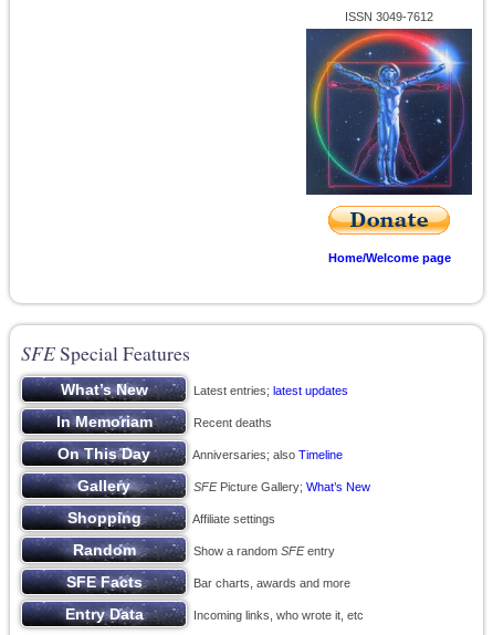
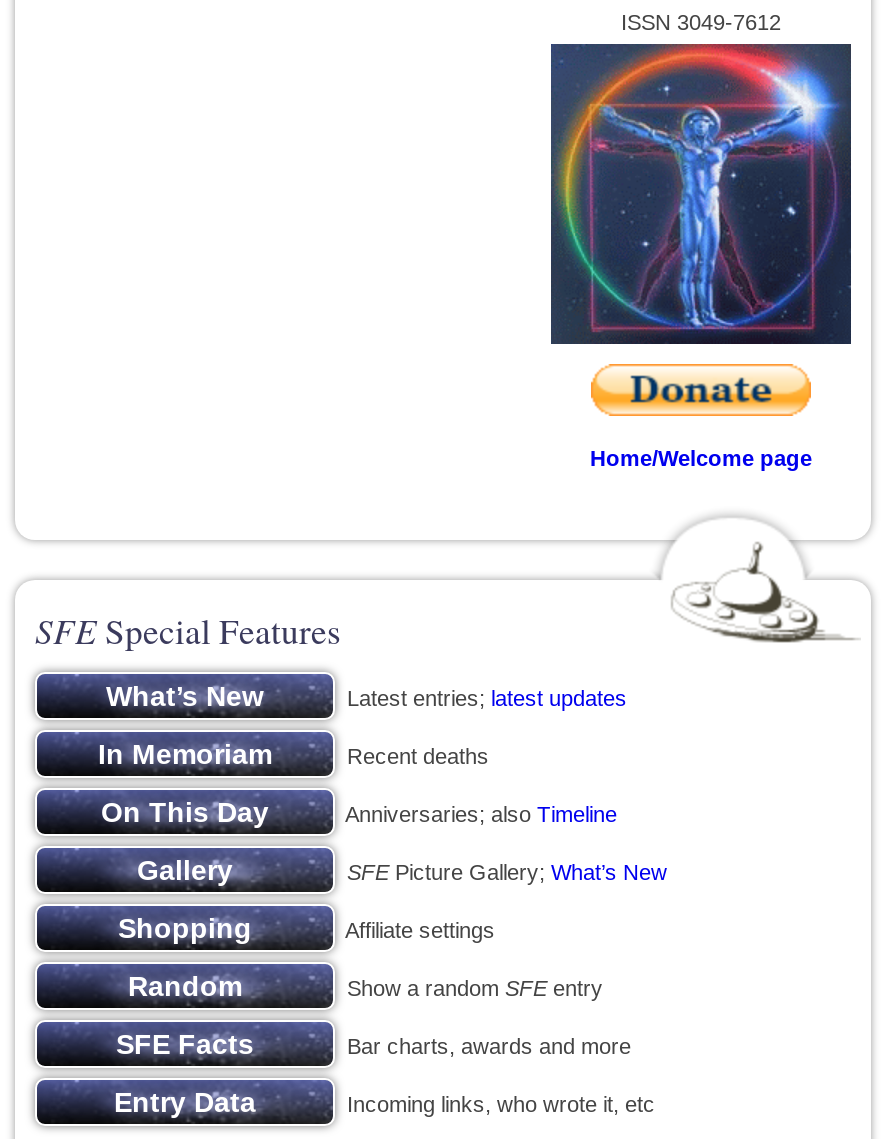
+ [image]
